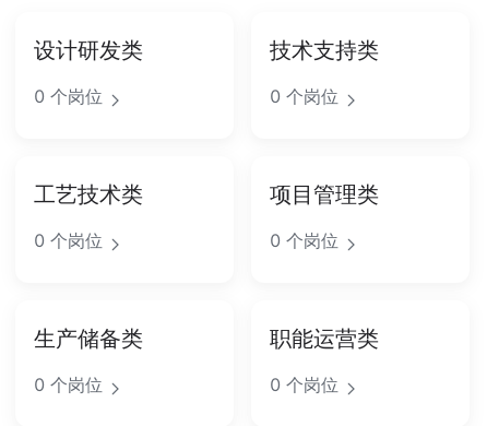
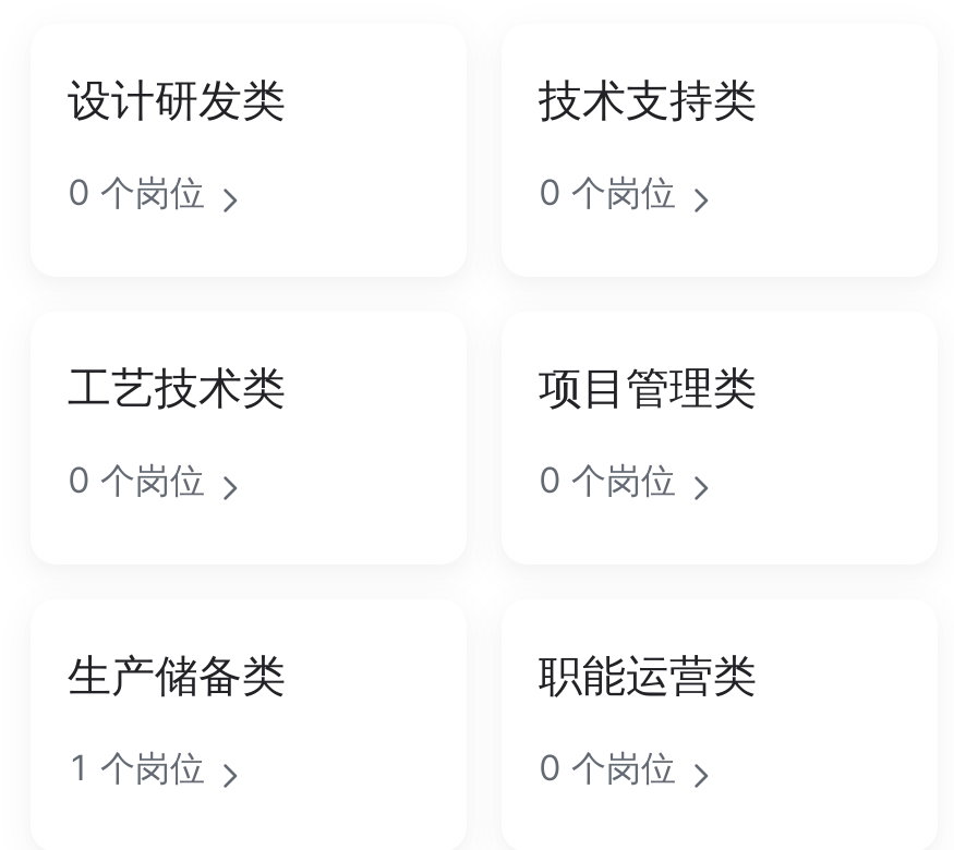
- 0 个岗位
+ 1 个岗位
